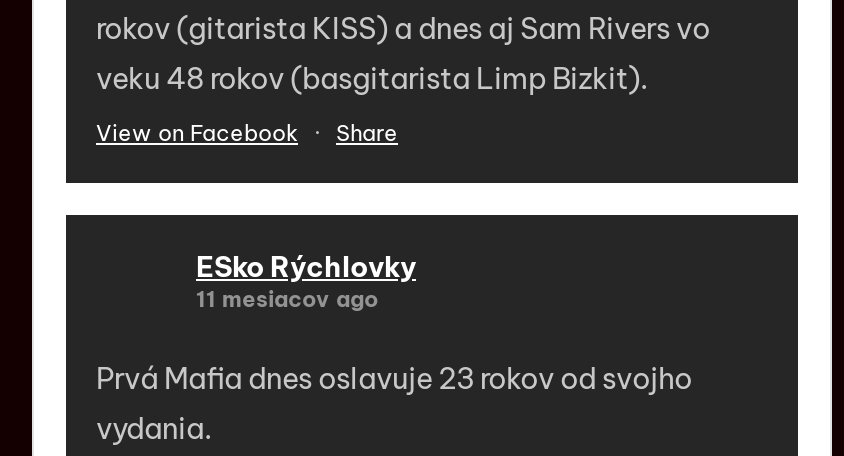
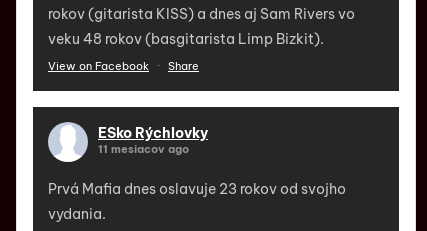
+ [image]
